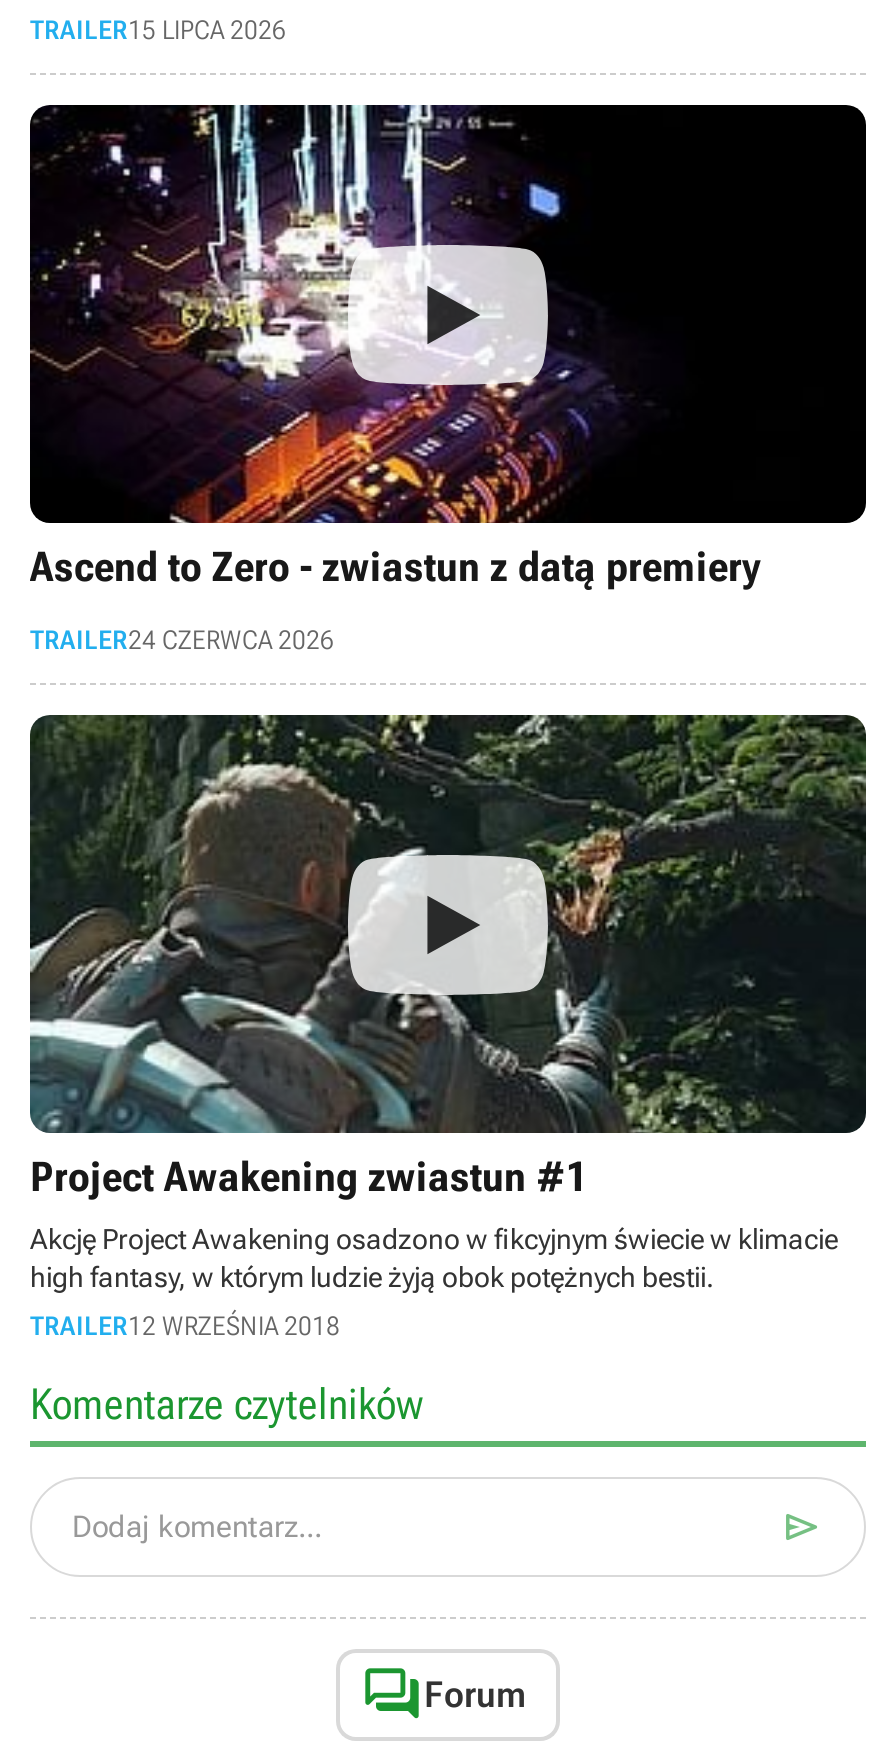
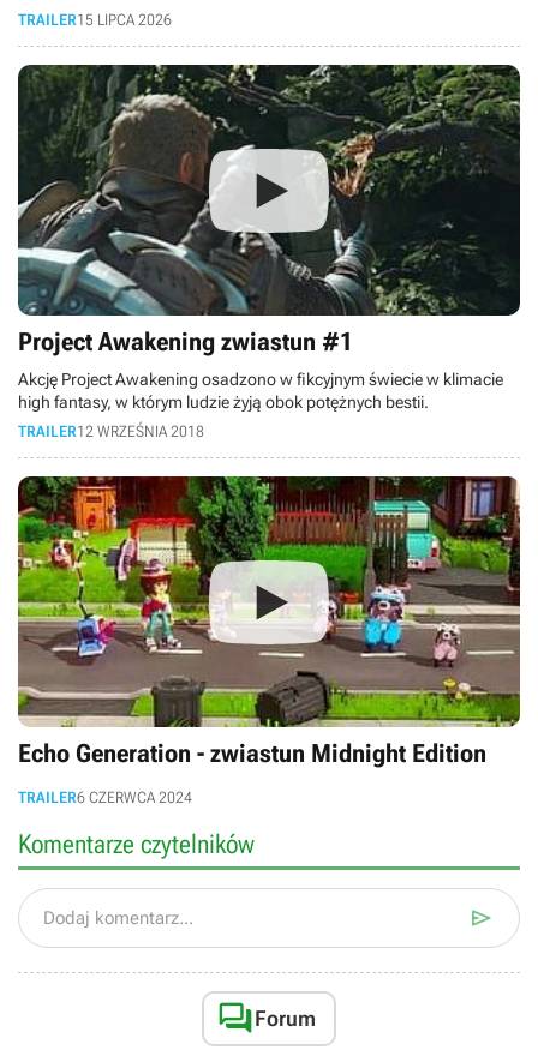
- [image]
- Ascend to Zero - zwiastun z datą premiery
- TRAILER24 CZERWCA 2026

moved up: [image] | Project Awakening zwiastun #1 | Akcję Project Awakening osadzono w fikcyjnym świecie w klimacie | high fantasy, w którym ludzie żyją obok potężnych bestii. | TRAILER12 WRZEŚNIA 2018

+ [image]
+ Echo Generation - zwiastun Midnight Edition
+ TRAILER6 CZERWCA 2024
